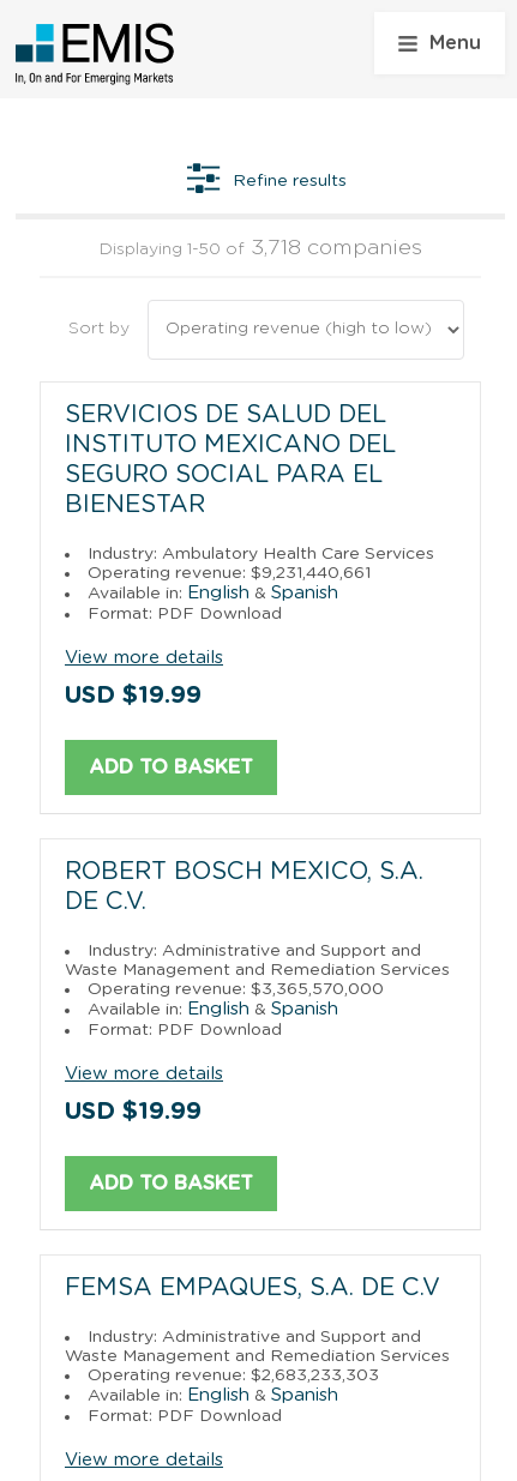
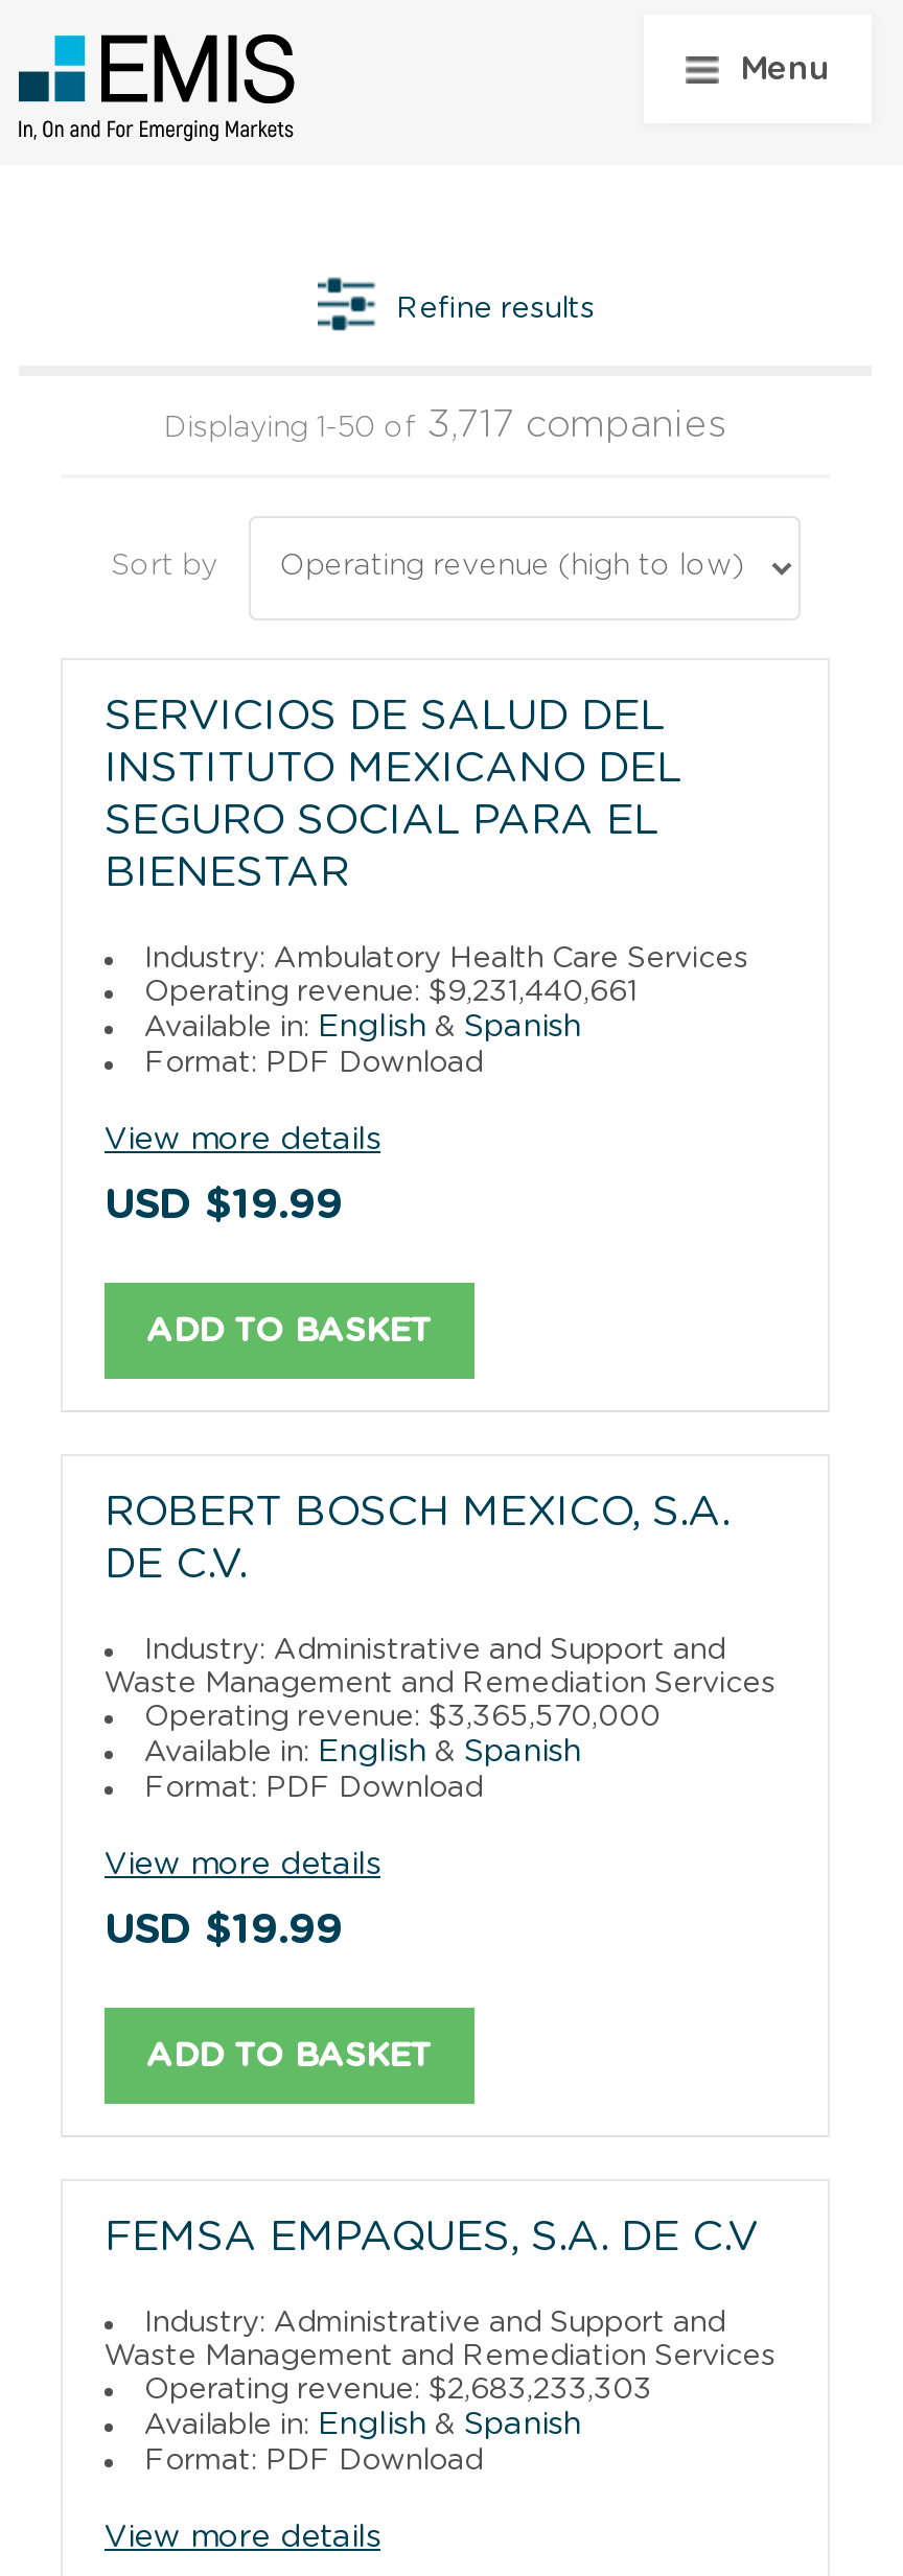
- Displaying 1-50 of 3,718 companies
+ Displaying 1-50 of 3,717 companies
